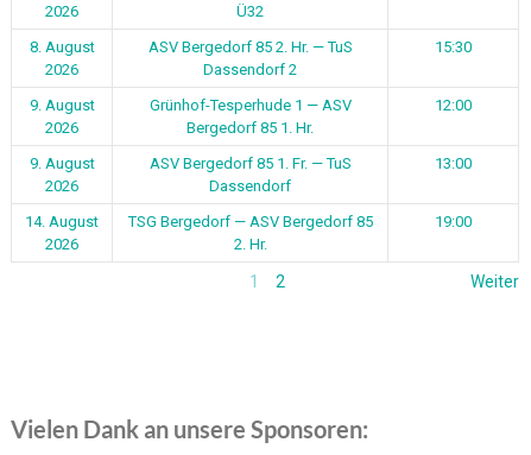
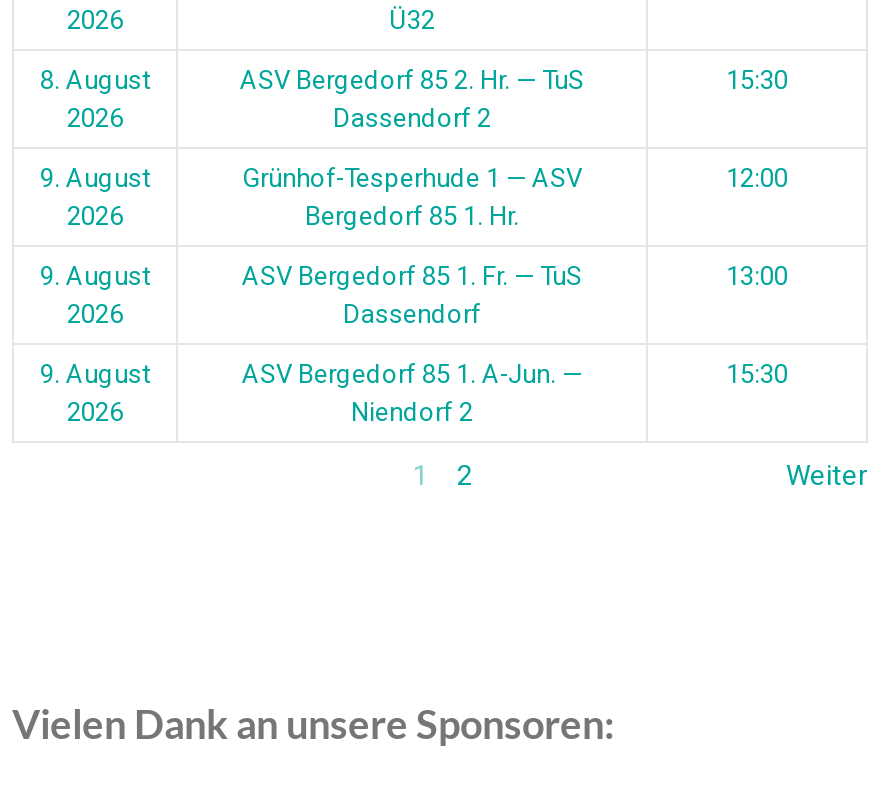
- 14. August
+ 9. August

- TSG Bergedorf — ASV Bergedorf 85
- 2. Hr.
+ ASV Bergedorf 85 1. A-Jun. —
+ Niendorf 2

- 19:00
+ 15:30
